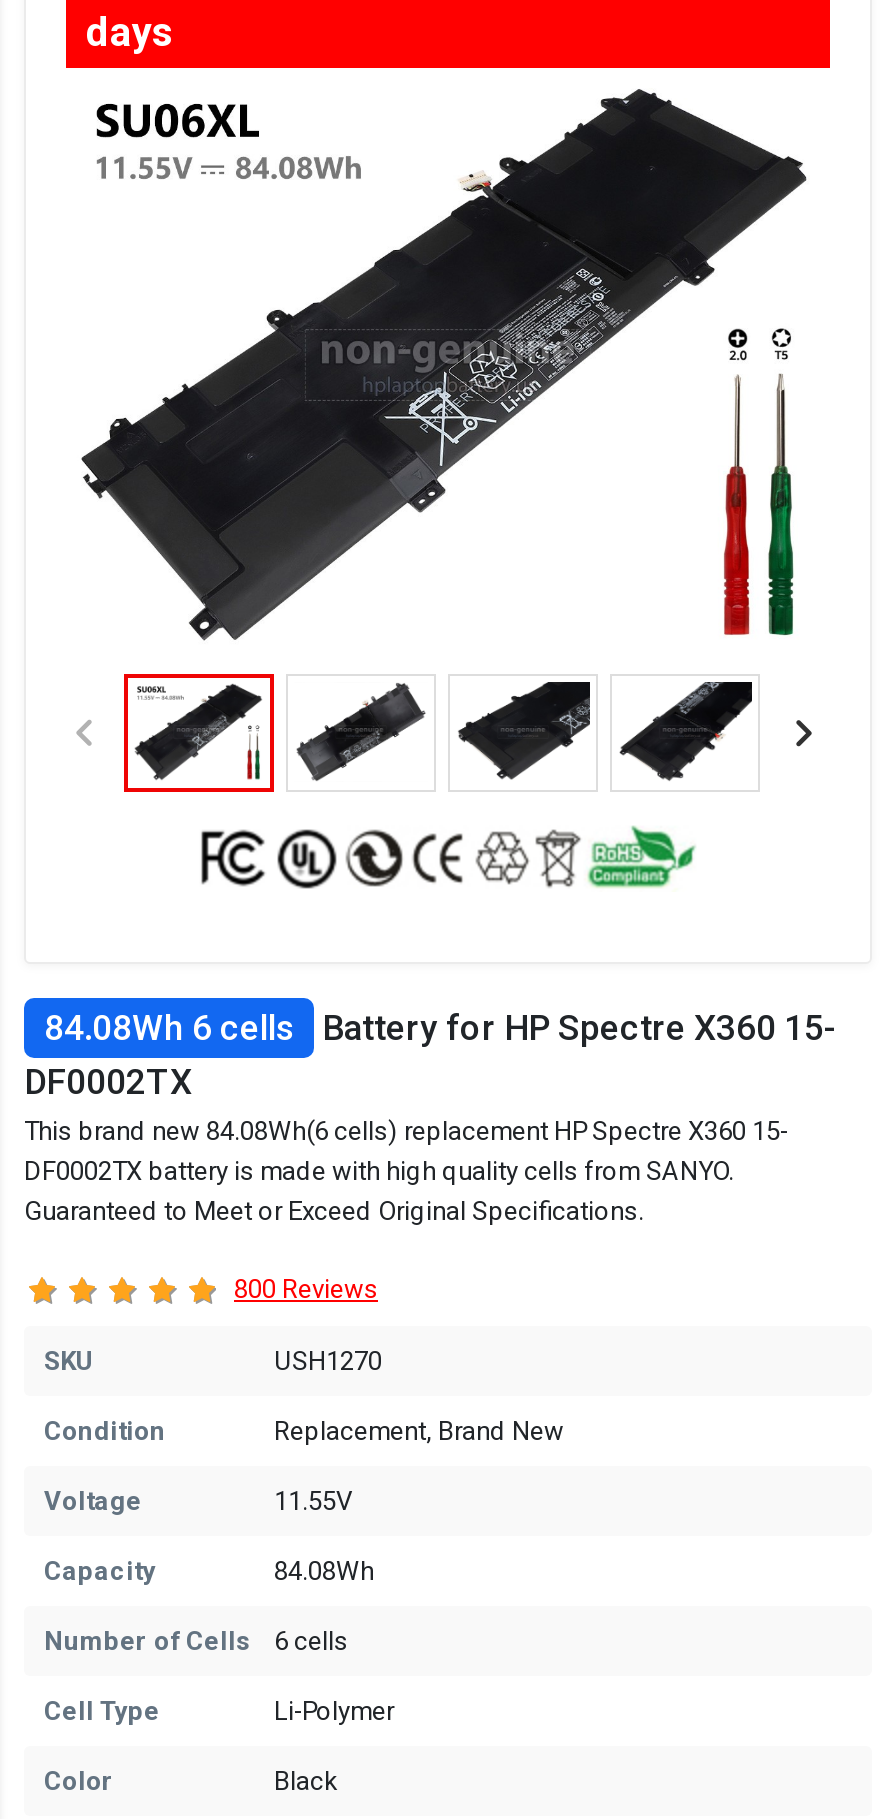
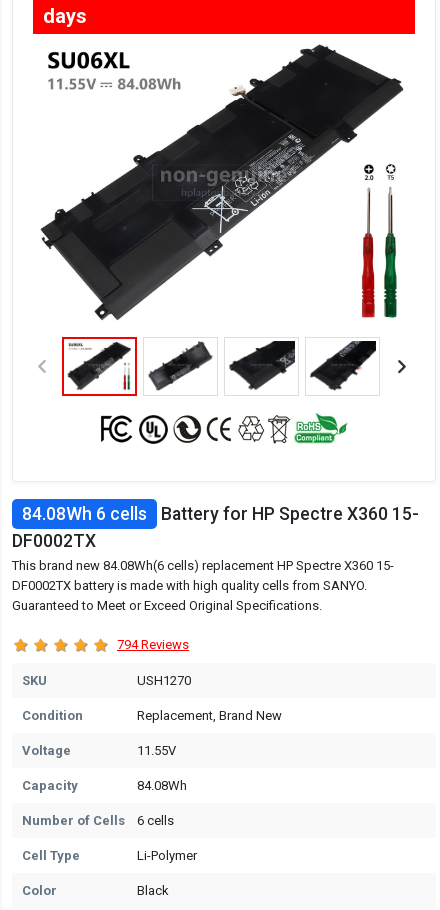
- 800 Reviews
+ 794 Reviews
